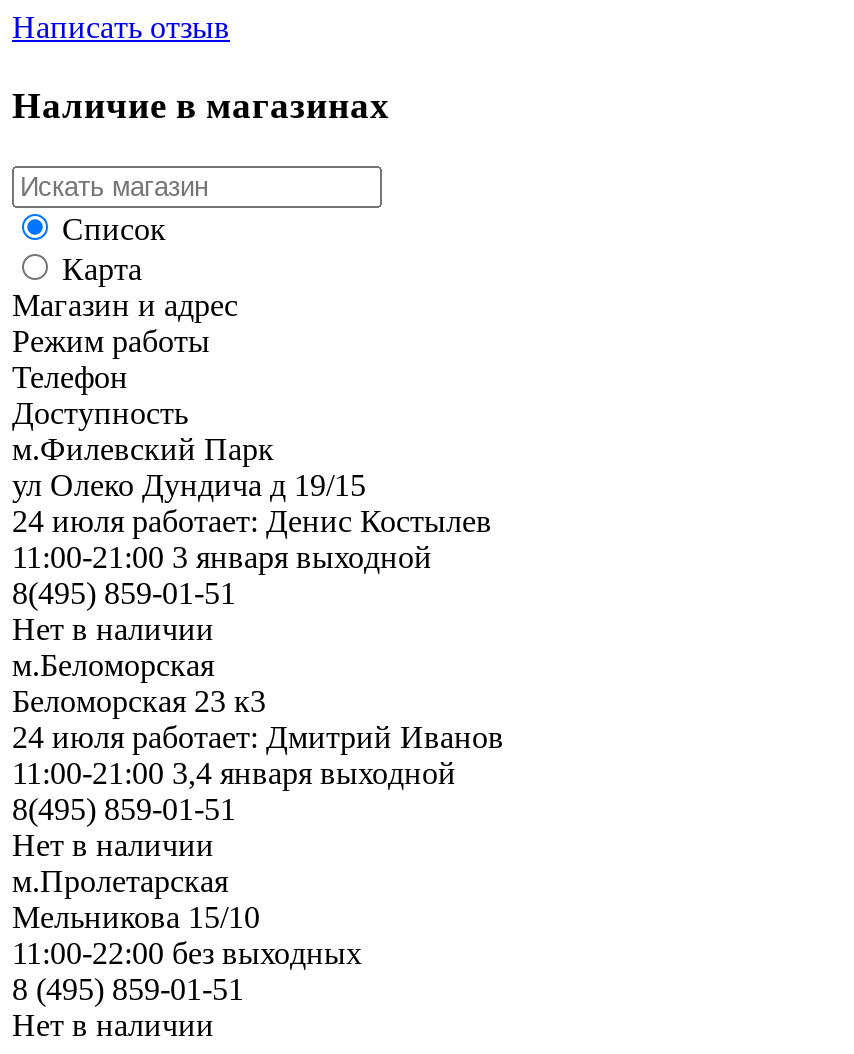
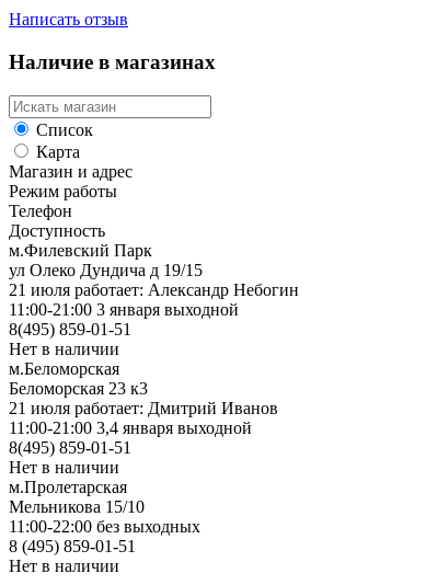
- 24 июля работает: Денис Костылев
+ 21 июля работает: Александр Небогин

- 24 июля работает: Дмитрий Иванов
+ 21 июля работает: Дмитрий Иванов
